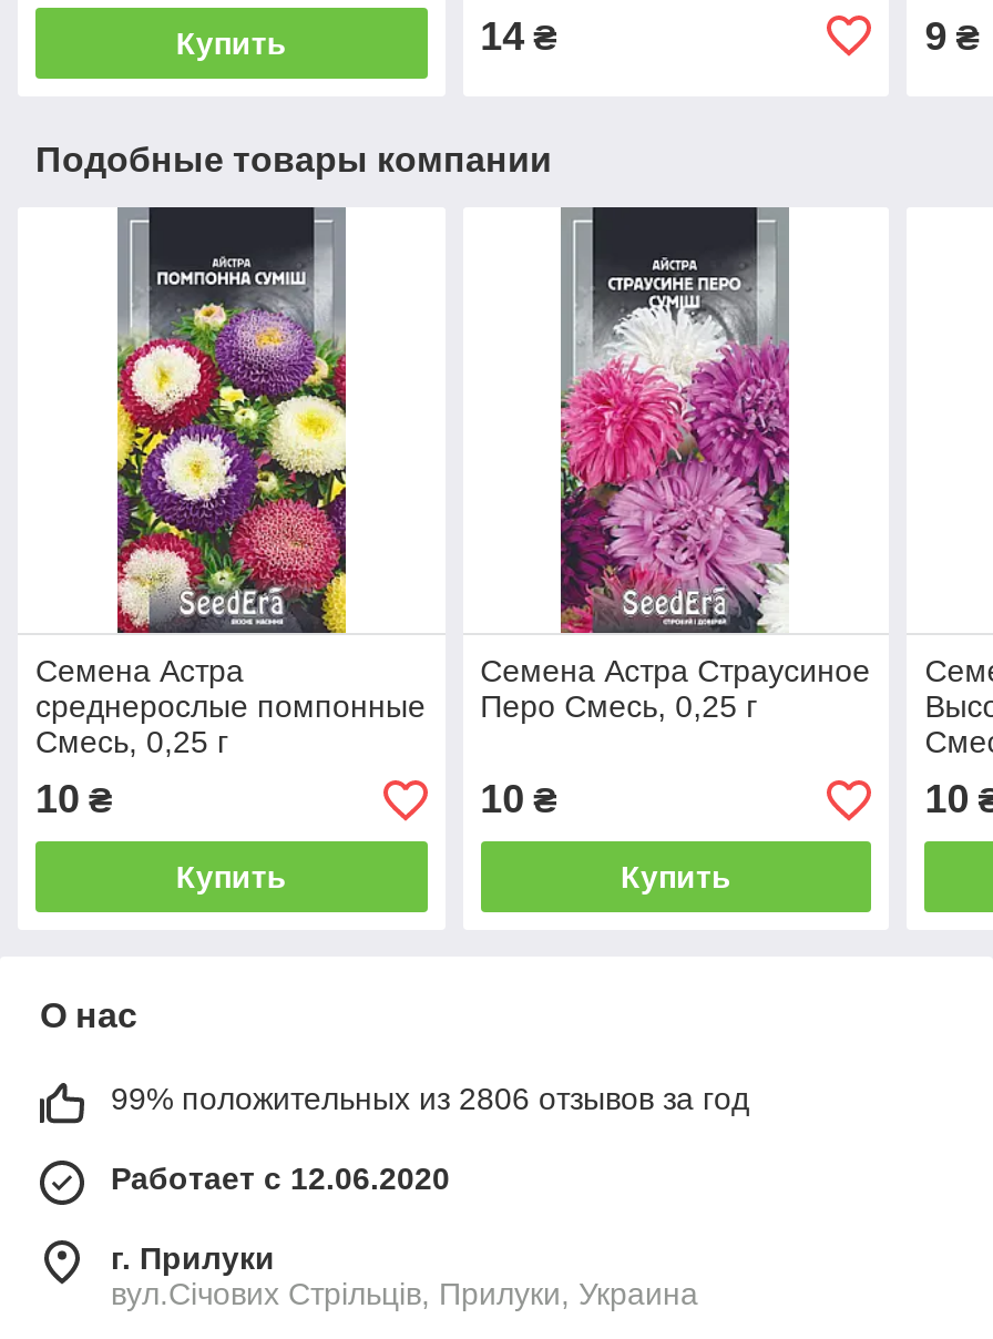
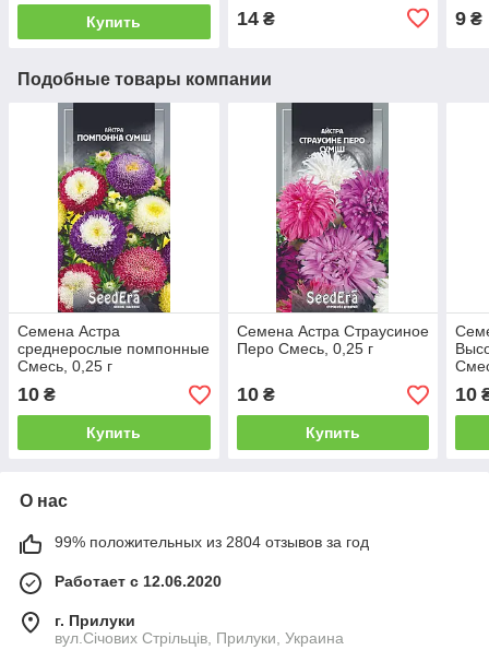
- 99% положительных из 2806 отзывов за год
+ 99% положительных из 2804 отзывов за год
